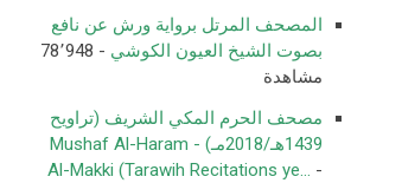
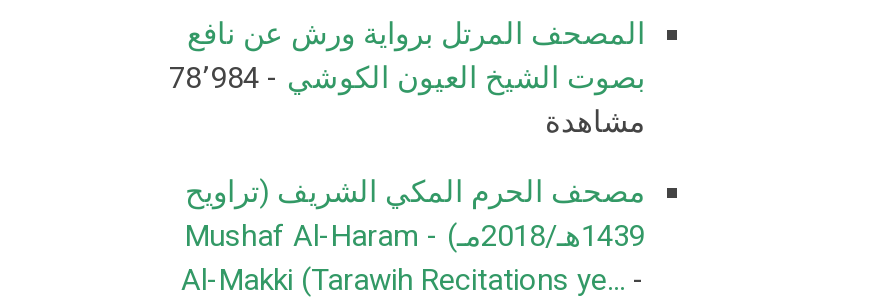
- بصوت الشيخ العيون الكوشي - 78٬948
+ بصوت الشيخ العيون الكوشي - 78٬984
